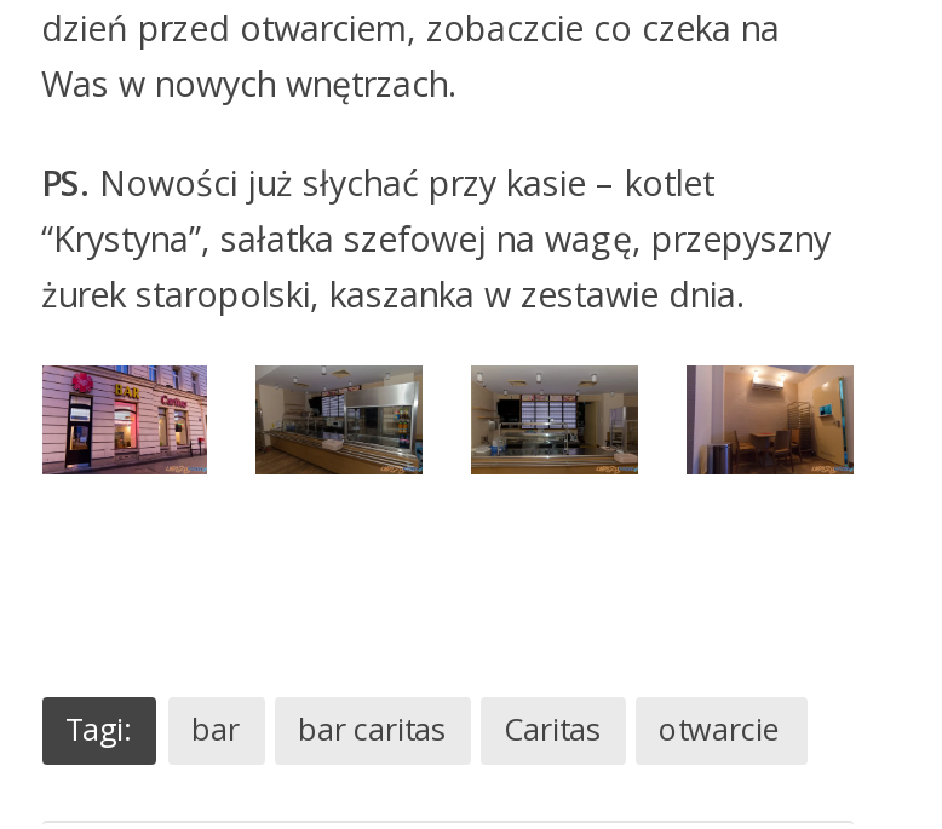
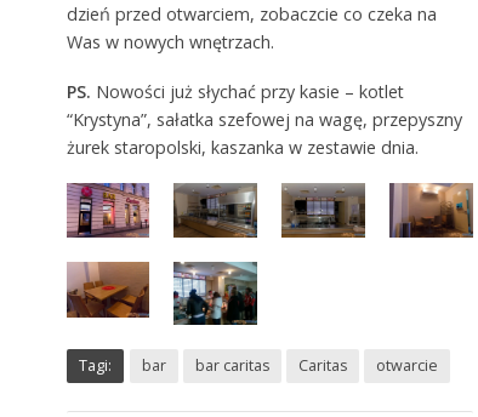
+ [image]

+ [image]
